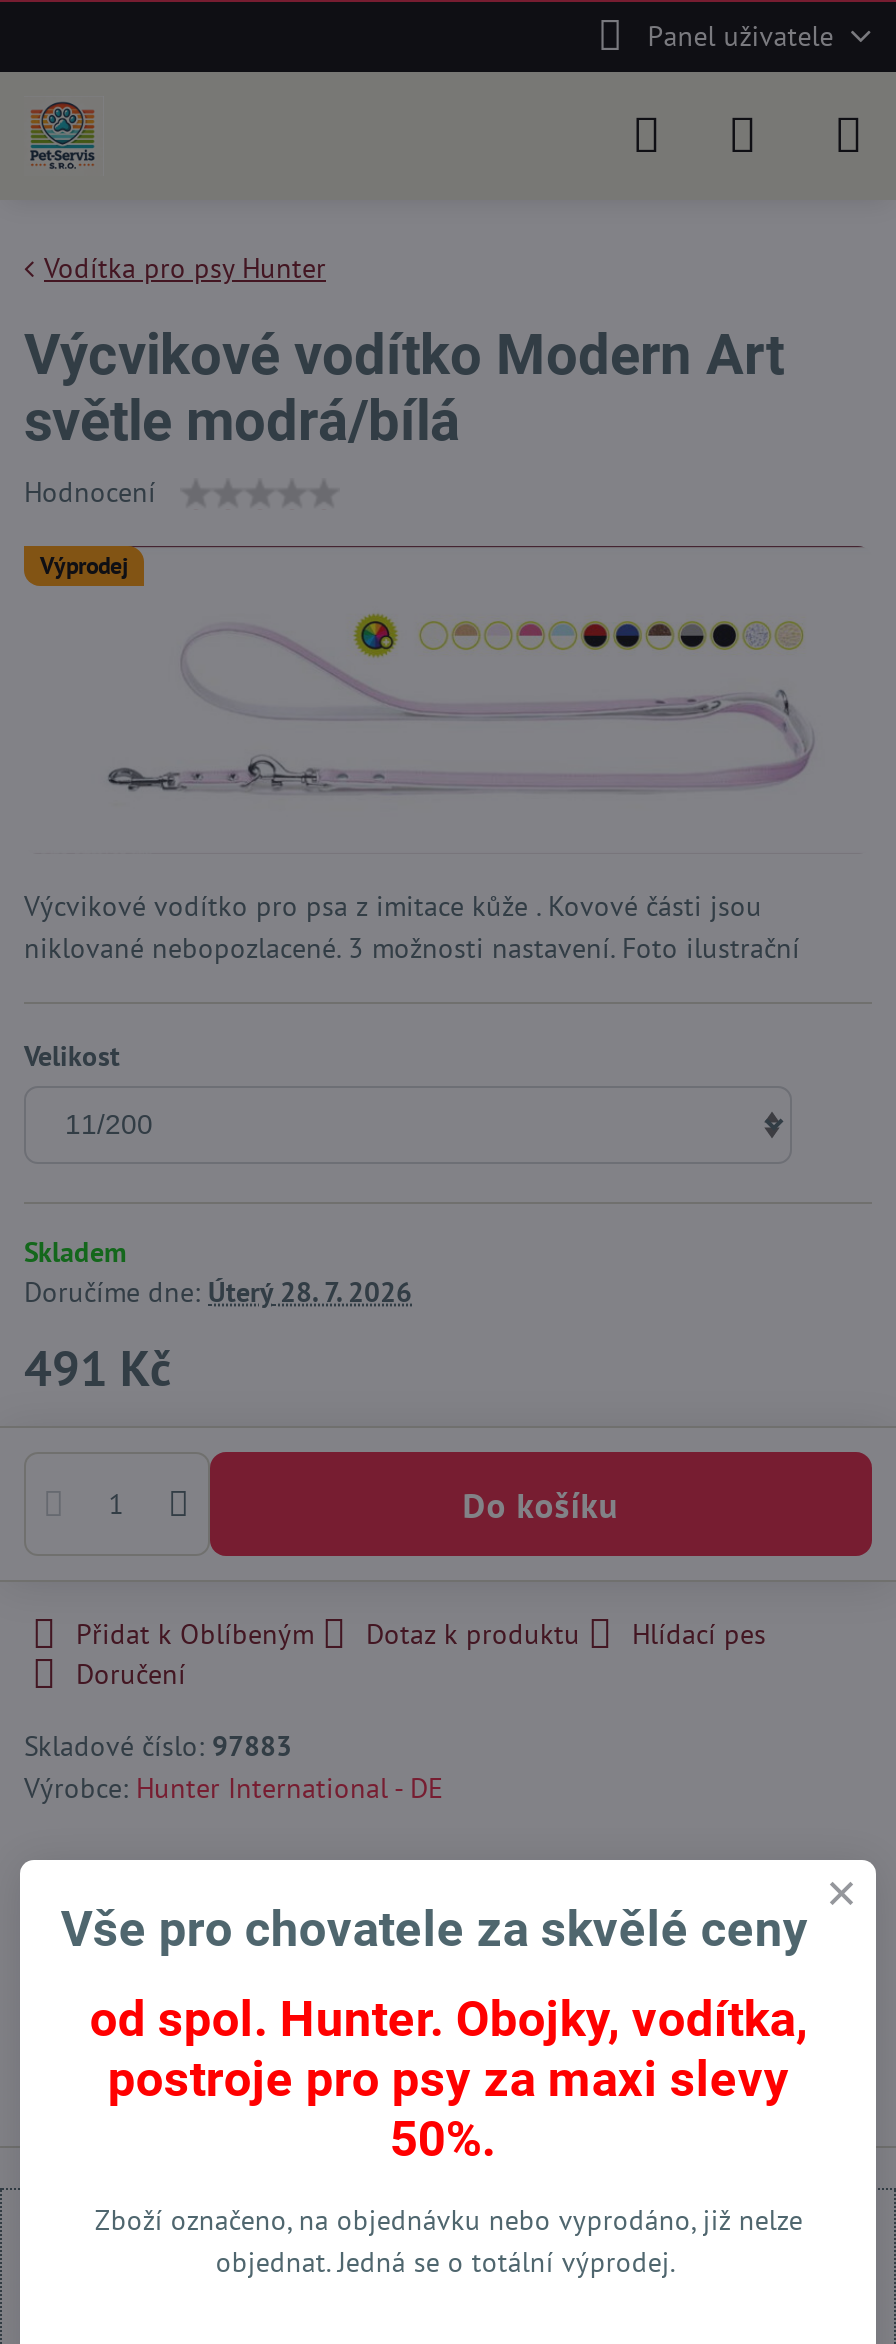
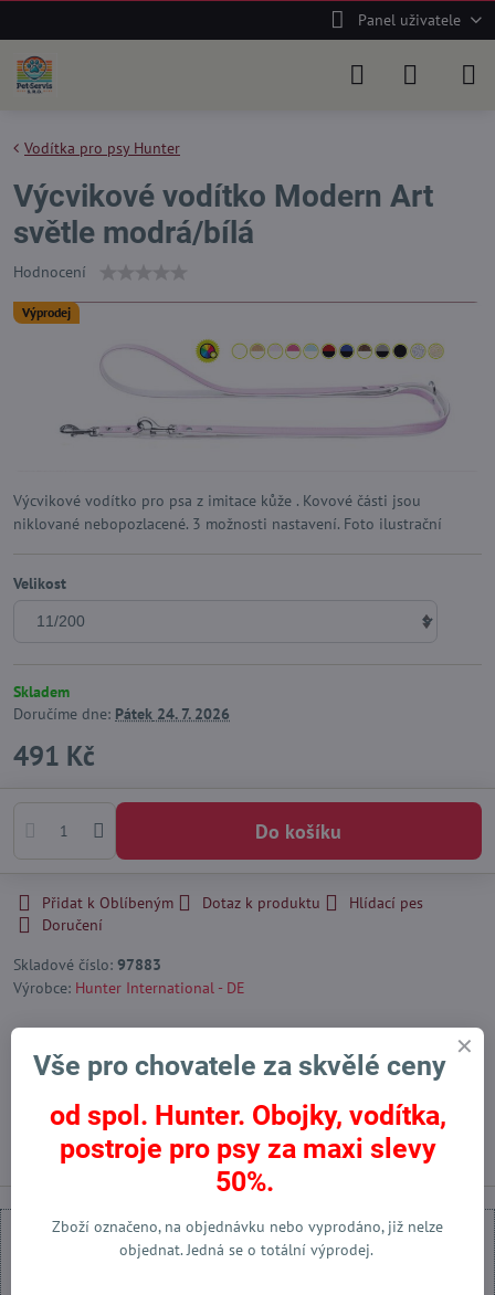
- Doručíme dne: Úterý 28. 7. 2026
+ Doručíme dne: Pátek 24. 7. 2026
